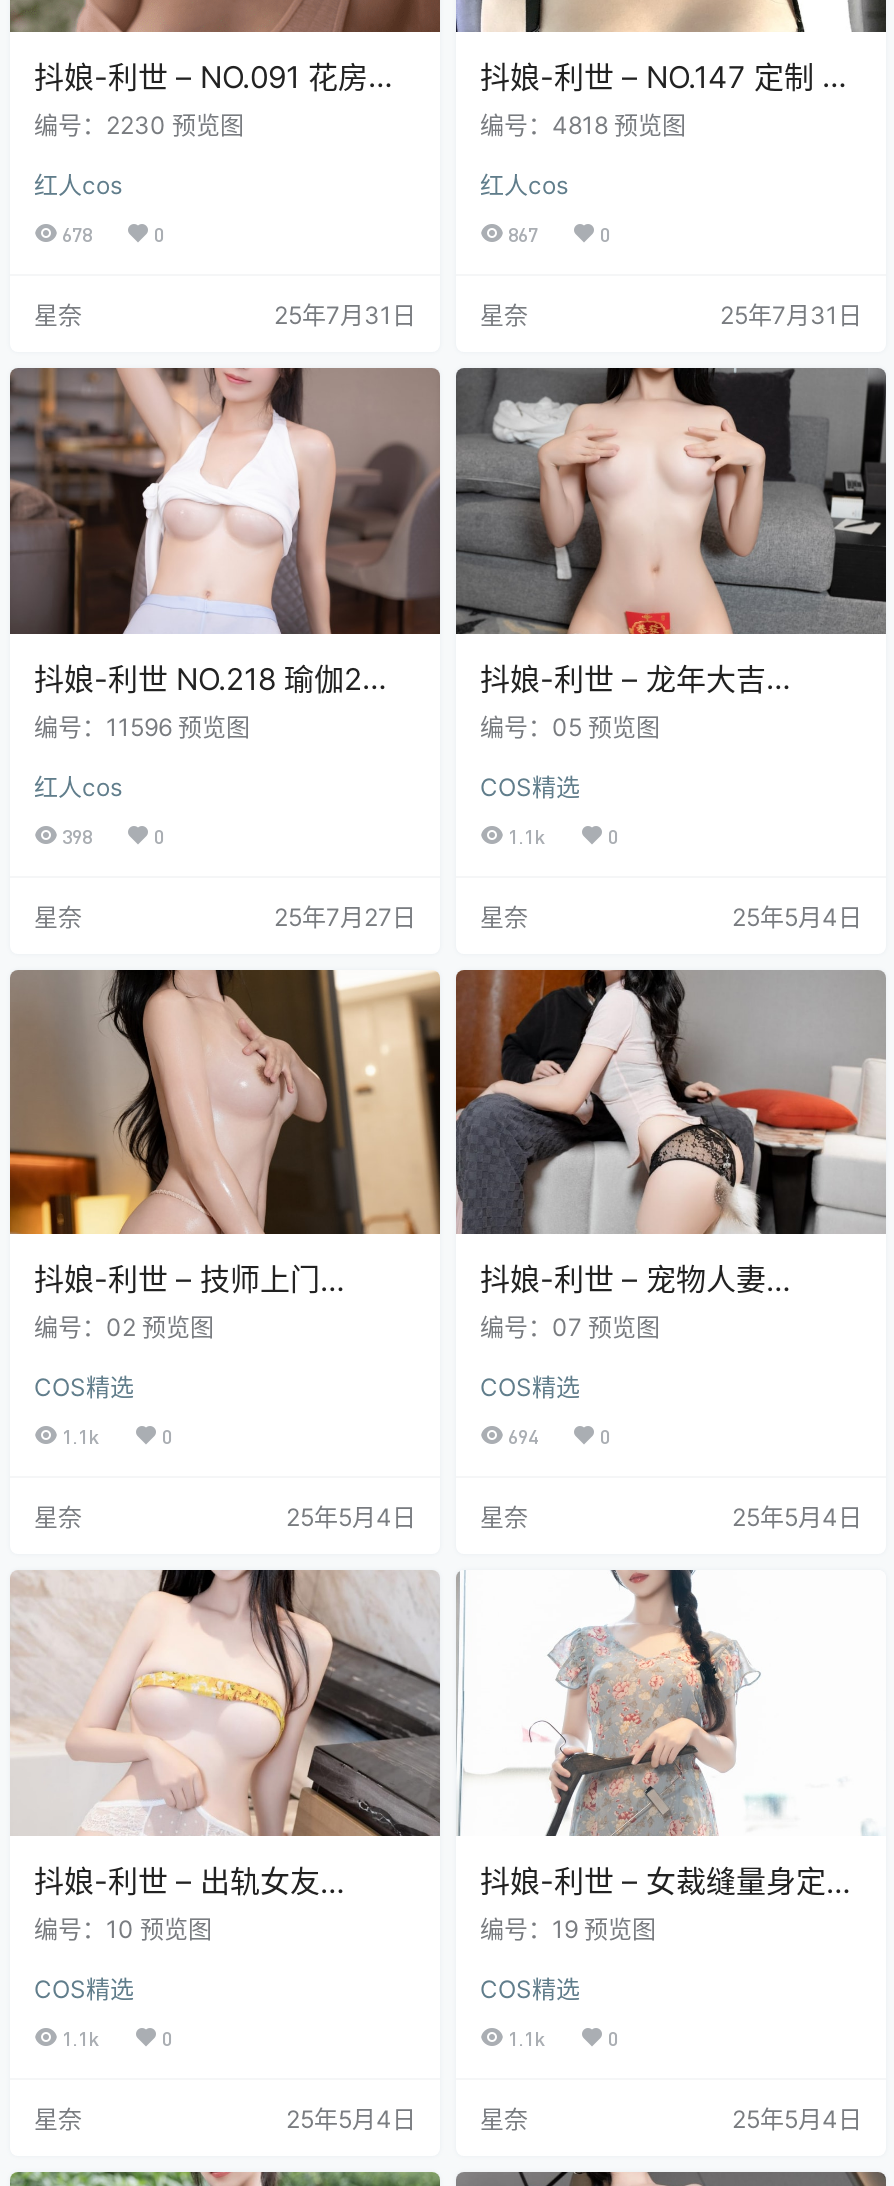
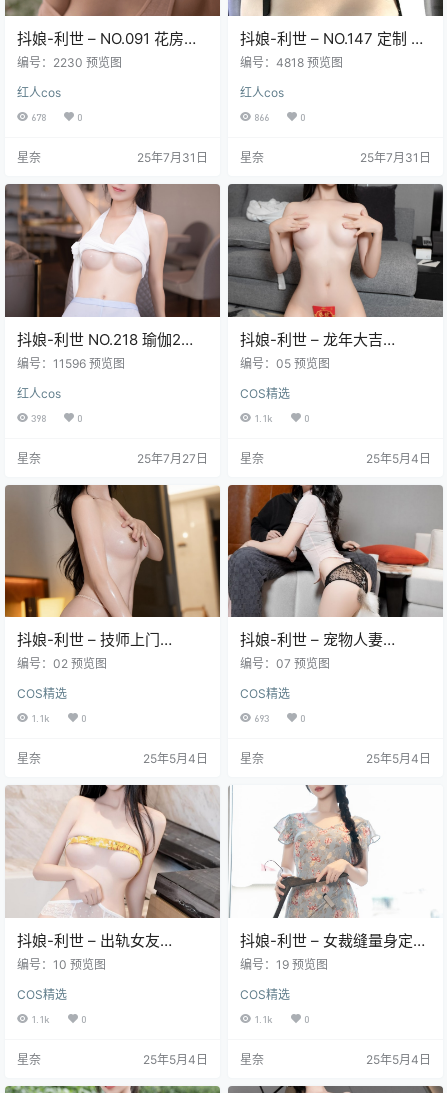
- 867
+ 866

- 694
+ 693
